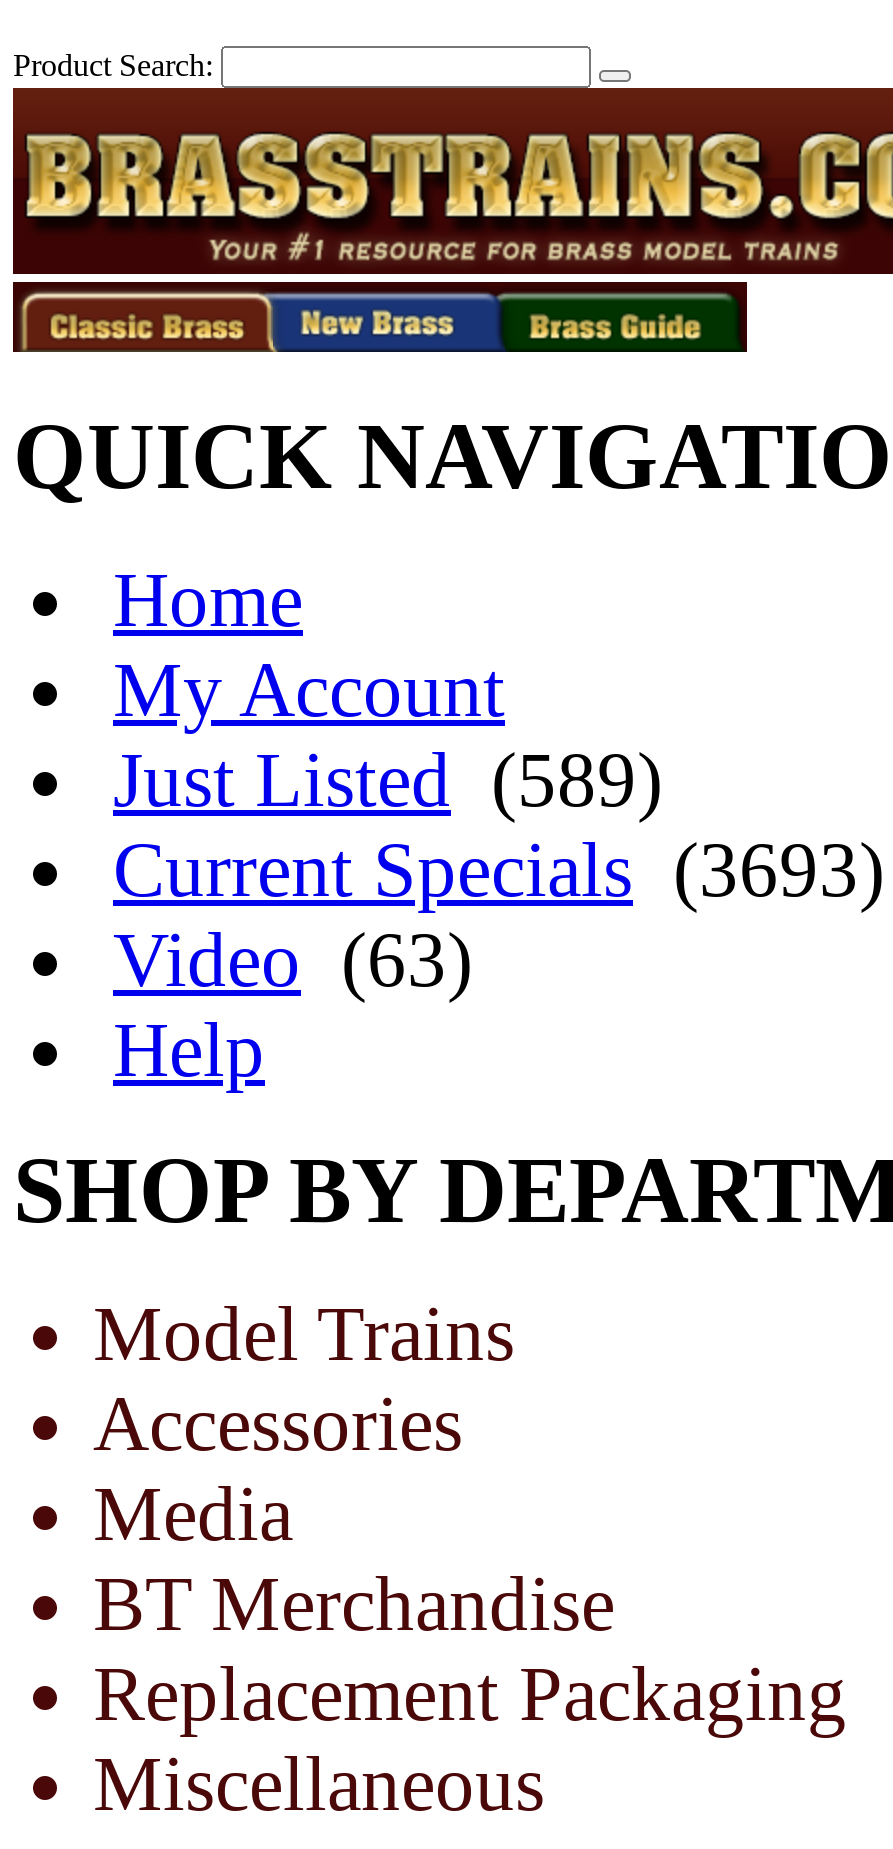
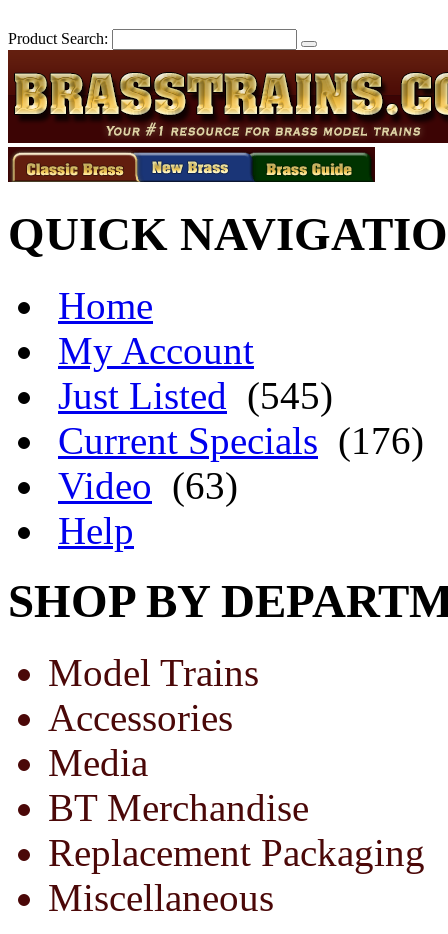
- Just Listed (589)
+ Just Listed (545)

- Current Specials (3693)
+ Current Specials (176)
